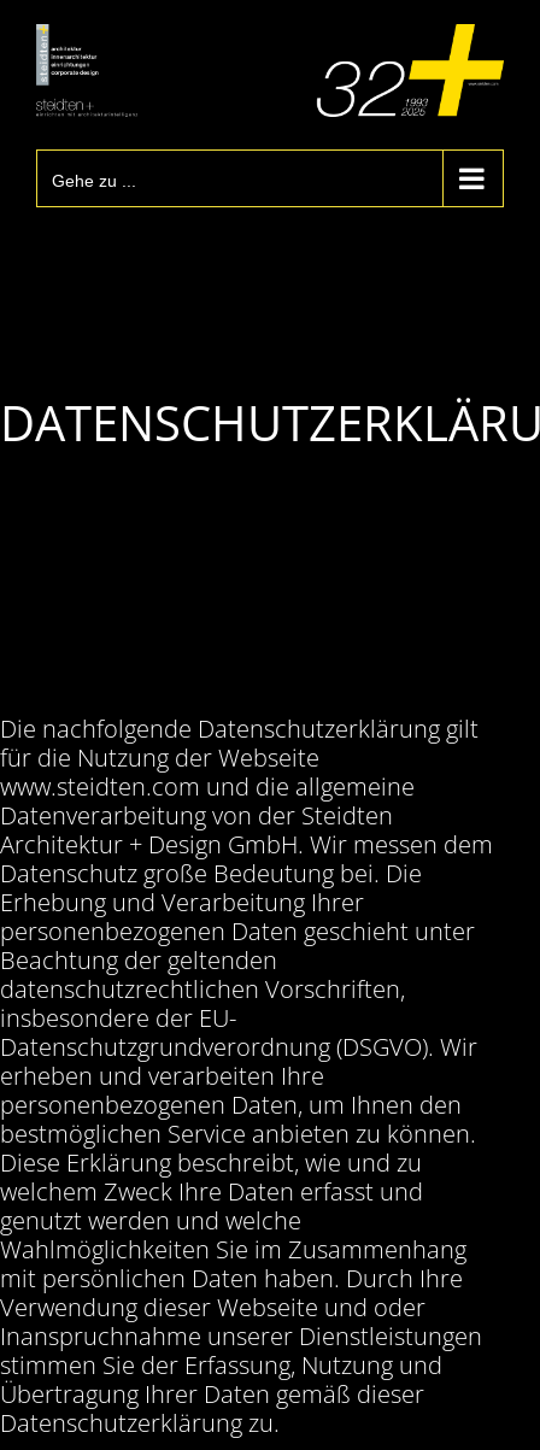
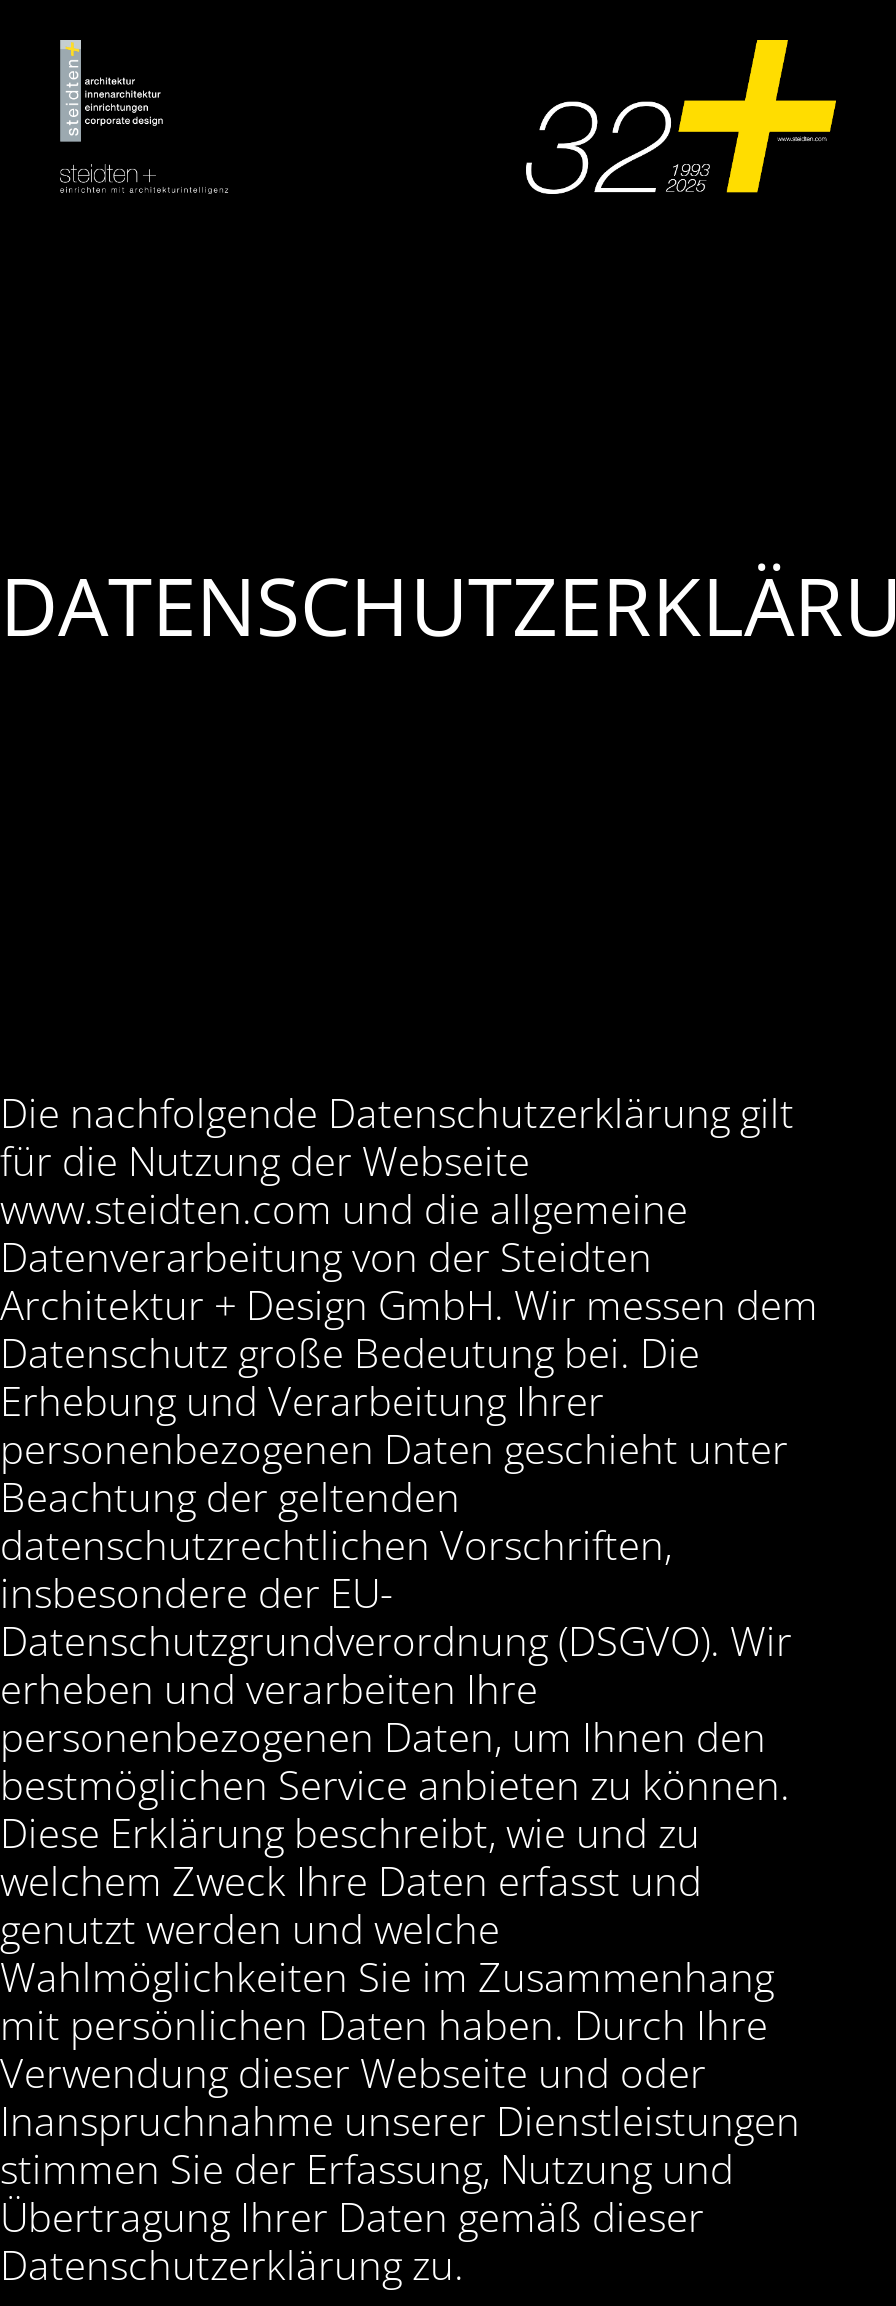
- Gehe zu ...
